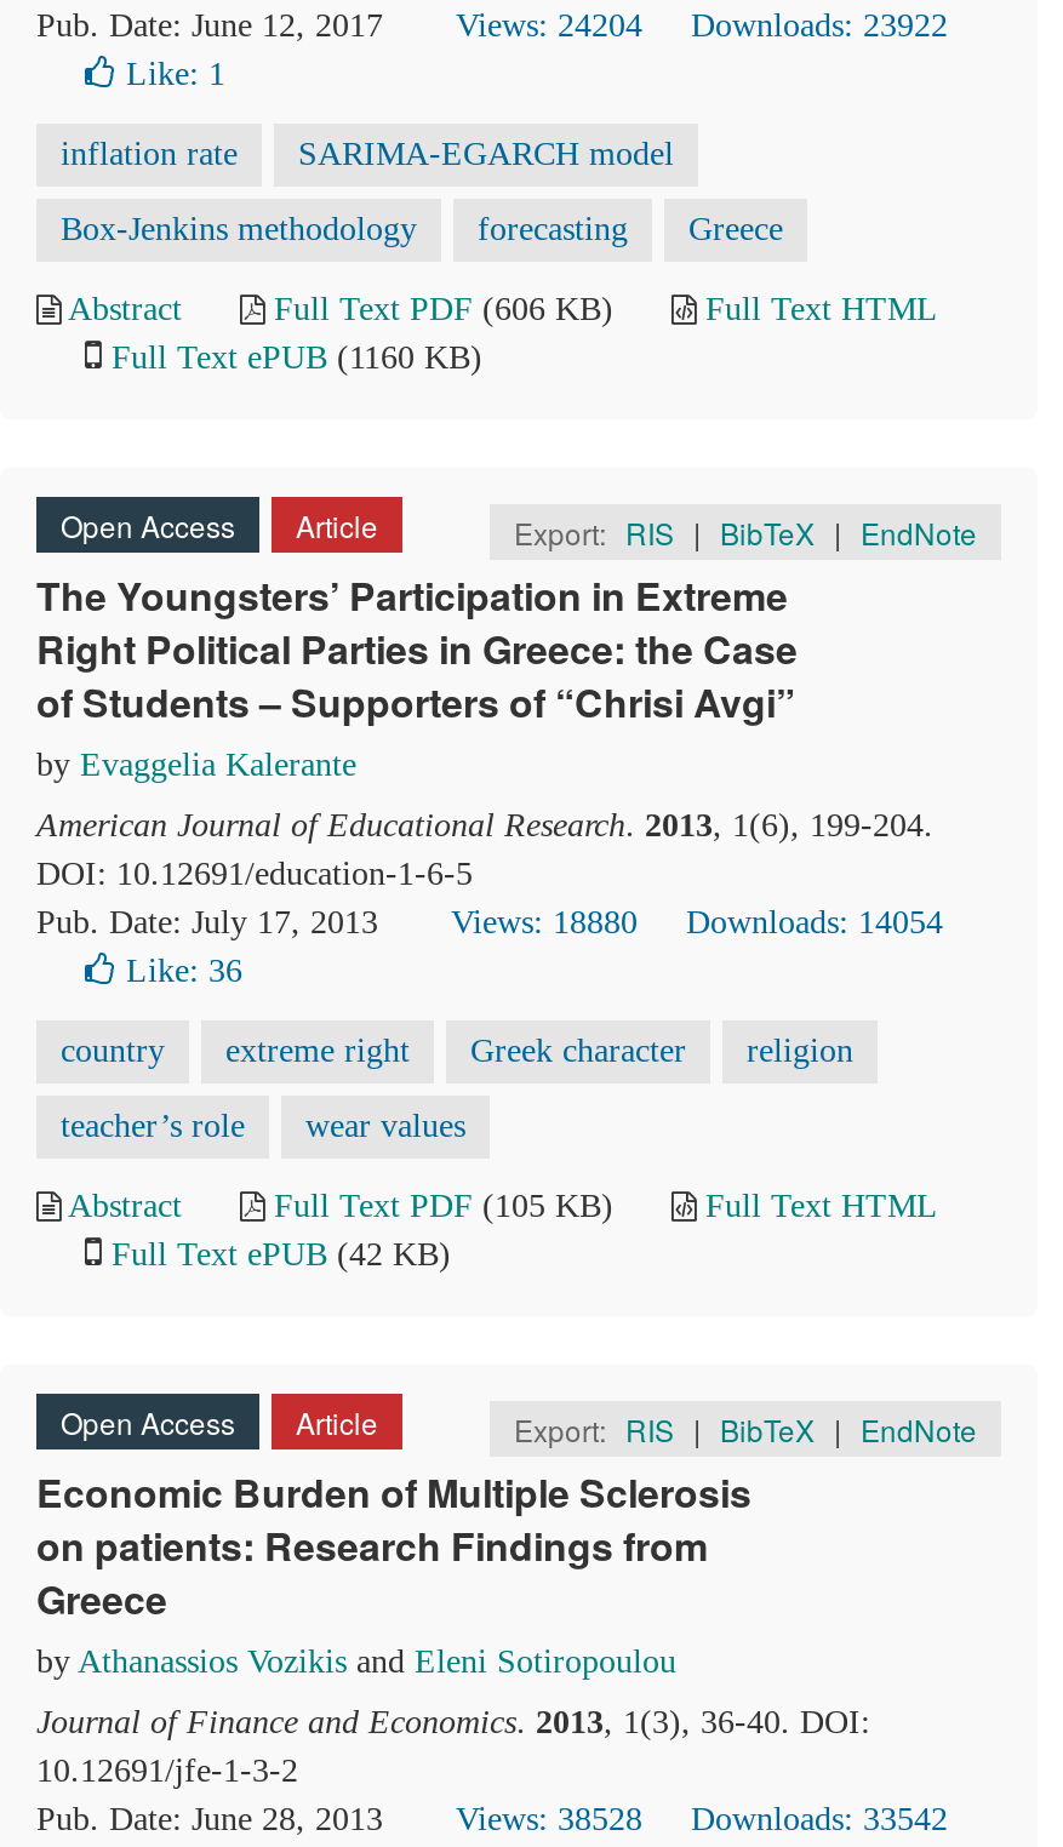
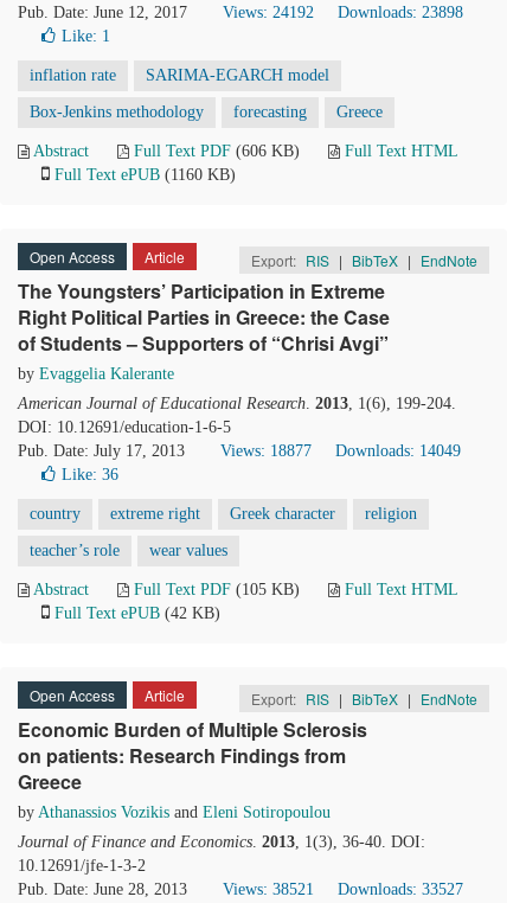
- Views: 24204
+ Views: 24192

- Downloads: 23922
+ Downloads: 23898

- Views: 18880
+ Views: 18877

- Downloads: 14054
+ Downloads: 14049

- Views: 38528
+ Views: 38521

- Downloads: 33542
+ Downloads: 33527
